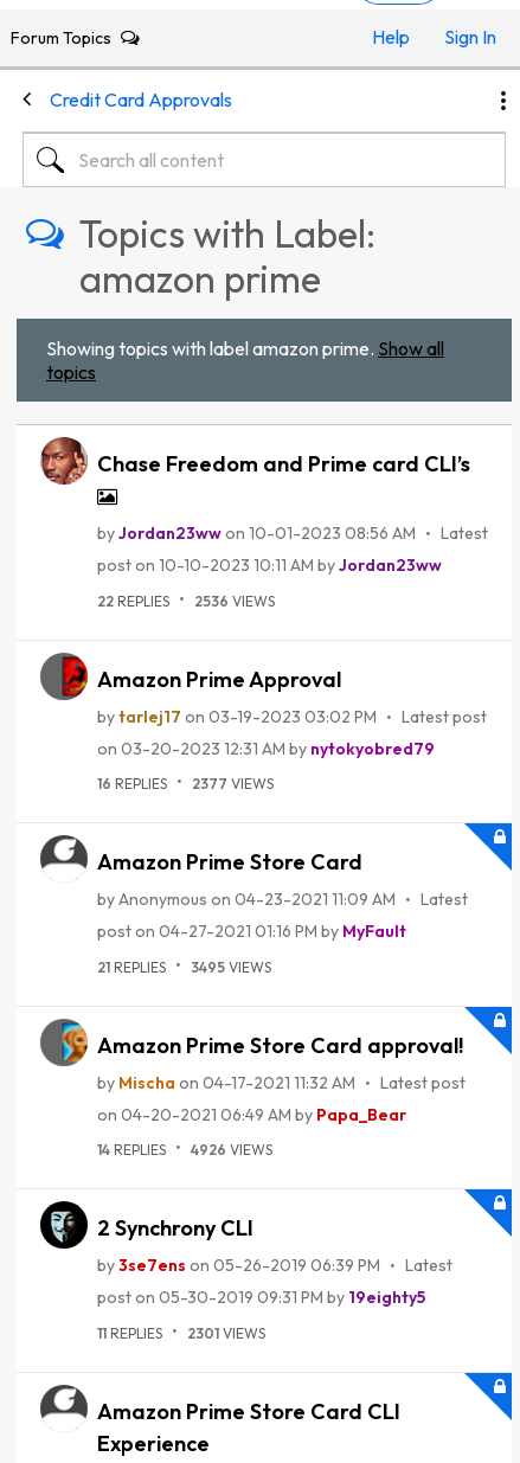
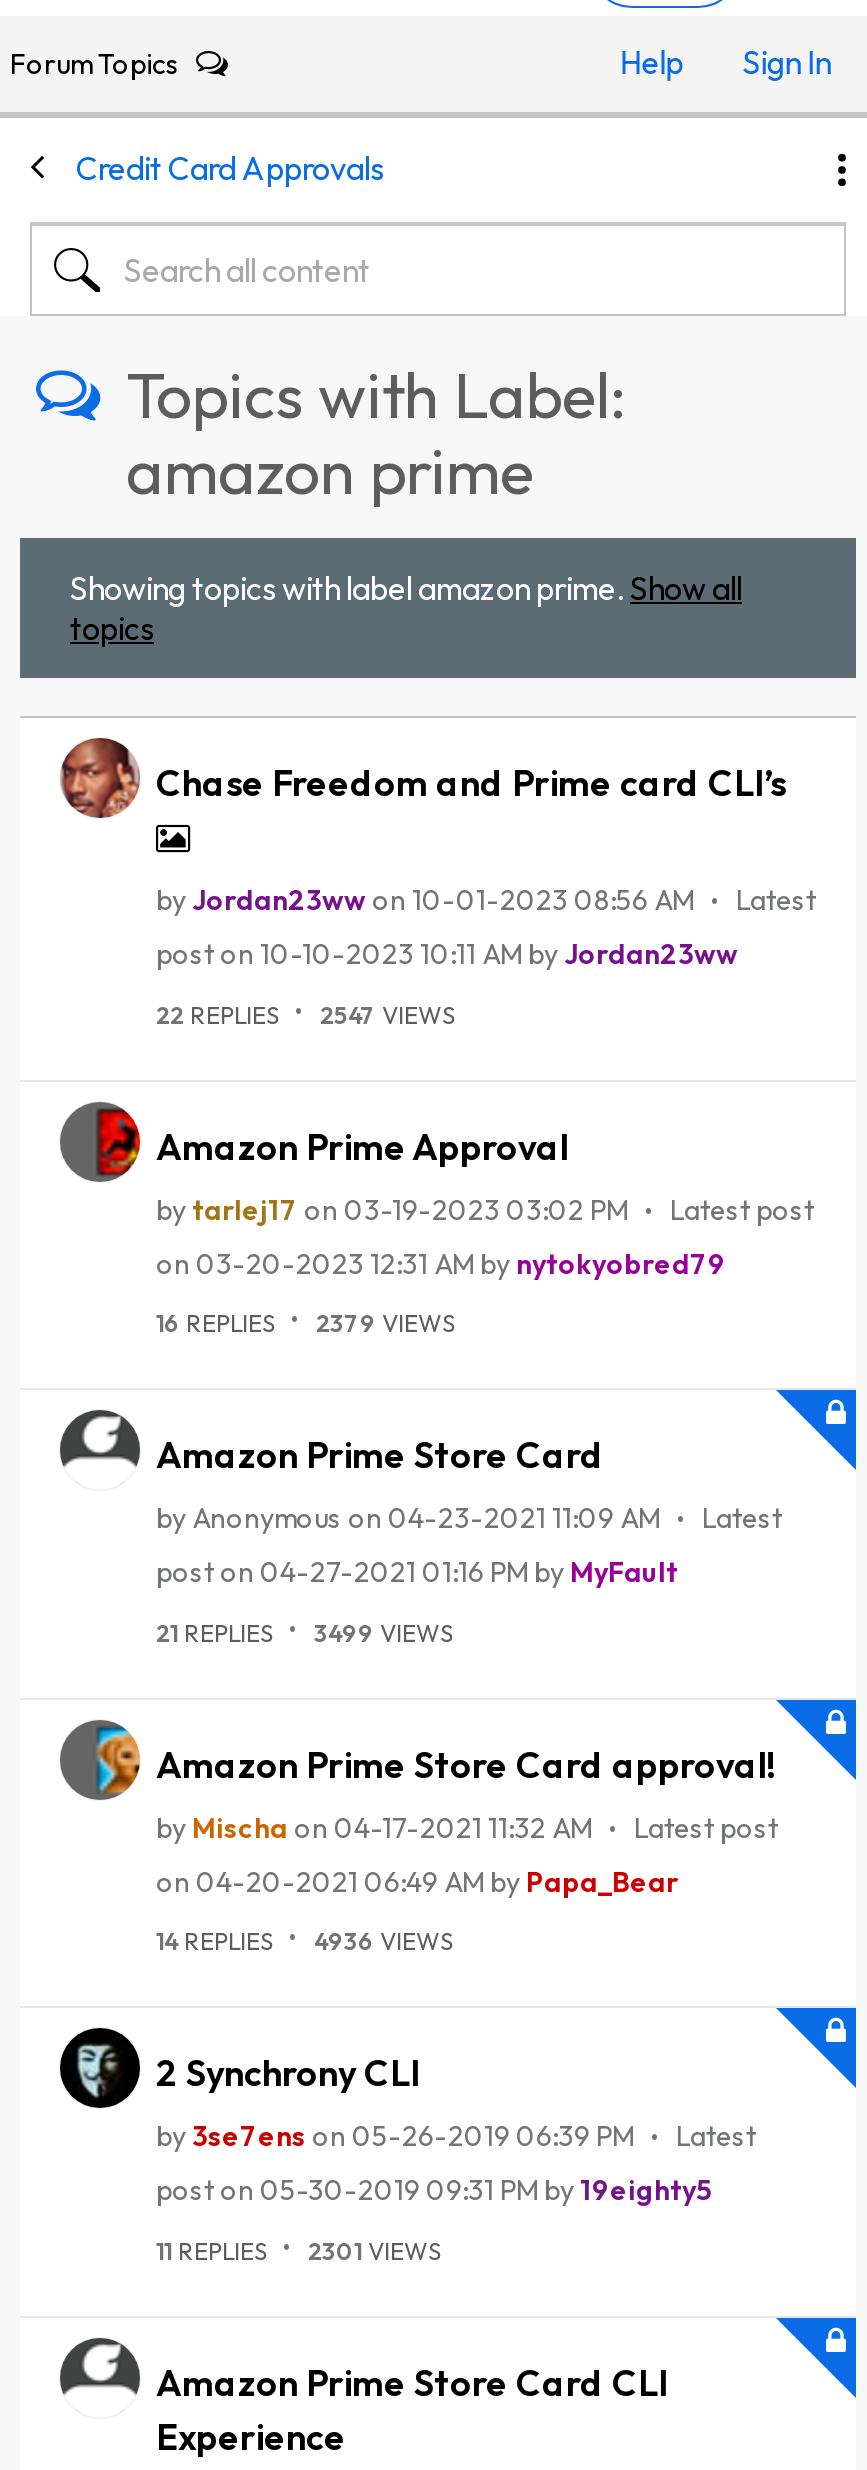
- 22 REPLIES 2536 VIEWS
+ 22 REPLIES 2547 VIEWS

- 16 REPLIES 2377 VIEWS
+ 16 REPLIES 2379 VIEWS

- 21 REPLIES 3495 VIEWS
+ 21 REPLIES 3499 VIEWS

- 14 REPLIES 4926 VIEWS
+ 14 REPLIES 4936 VIEWS
